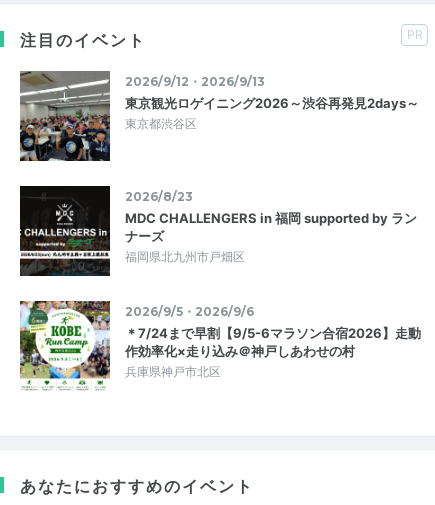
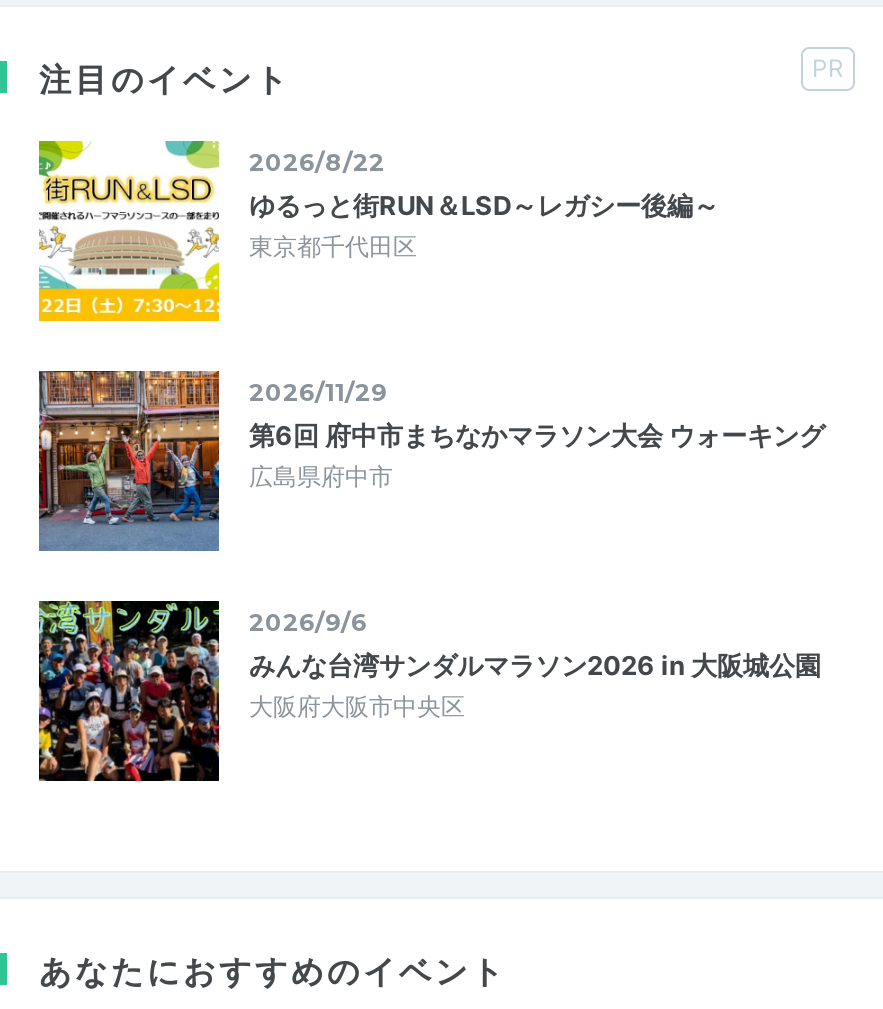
- [image]
- 2026/9/12・2026/9/13
- 東京観光ロゲイニング2026～渋谷再発見2days～
- 東京都渋谷区
+ [image]
+ 2026/8/22
+ ゆるっと街RUN＆LSD～レガシー後編～
+ 東京都千代田区

- [image]
- 2026/8/23
- MDC CHALLENGERS in 福岡 supported by ラン
- ナーズ
- 福岡県北九州市戸畑区
+ [image]
+ 2026/11/29
+ 第6回 府中市まちなかマラソン大会 ウォーキング
+ 広島県府中市

- [image]
- 2026/9/5・2026/9/6
- ＊7/24まで早割【9/5-6マラソン合宿2026】走動
- 作効率化×走り込み＠神戸しあわせの村
- 兵庫県神戸市北区
+ [image]
+ 2026/9/6
+ みんな台湾サンダルマラソン2026 in 大阪城公園
+ 大阪府大阪市中央区
